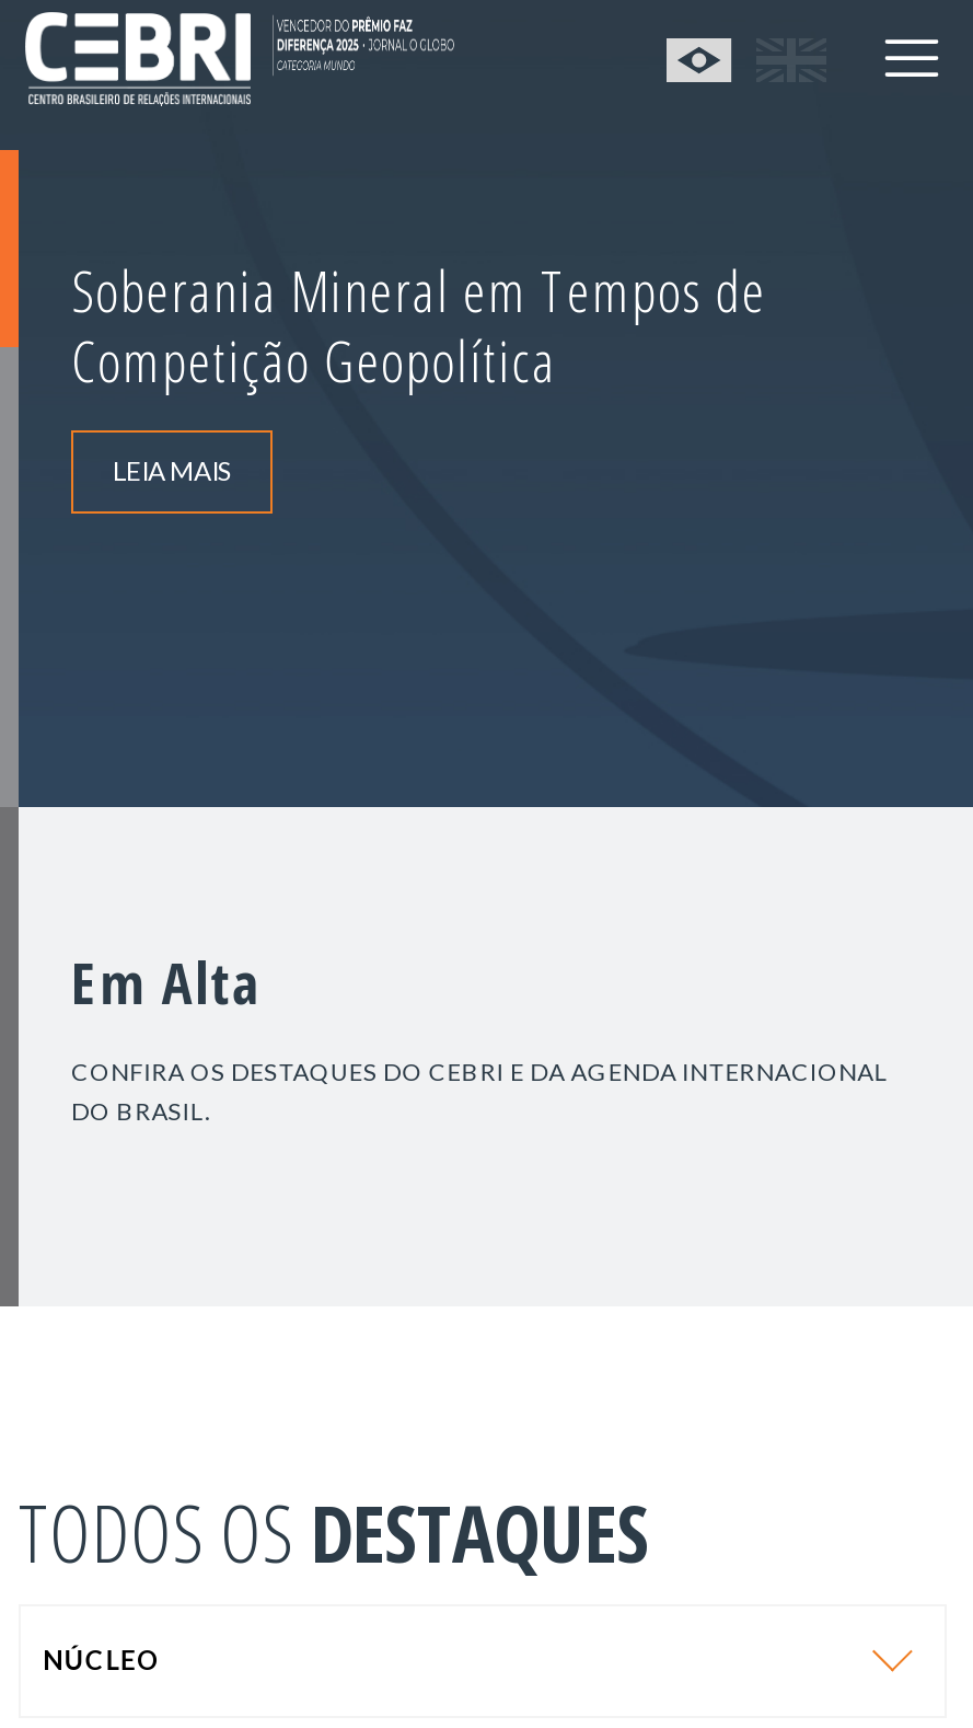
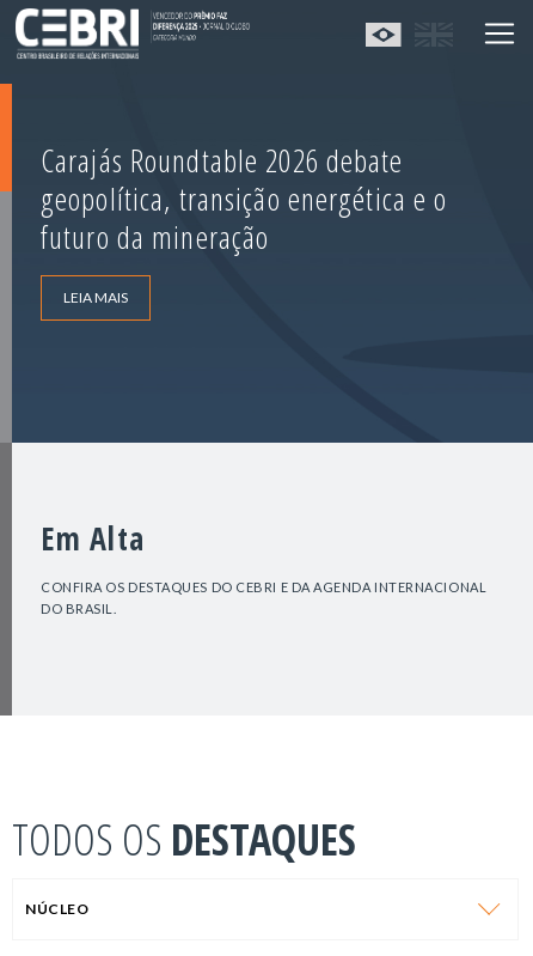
- Soberania Mineral em Tempos de
- Competição Geopolítica
+ Carajás Roundtable 2026 debate
+ geopolítica, transição energética e o
+ futuro da mineração

moved down: LEIA MAIS
